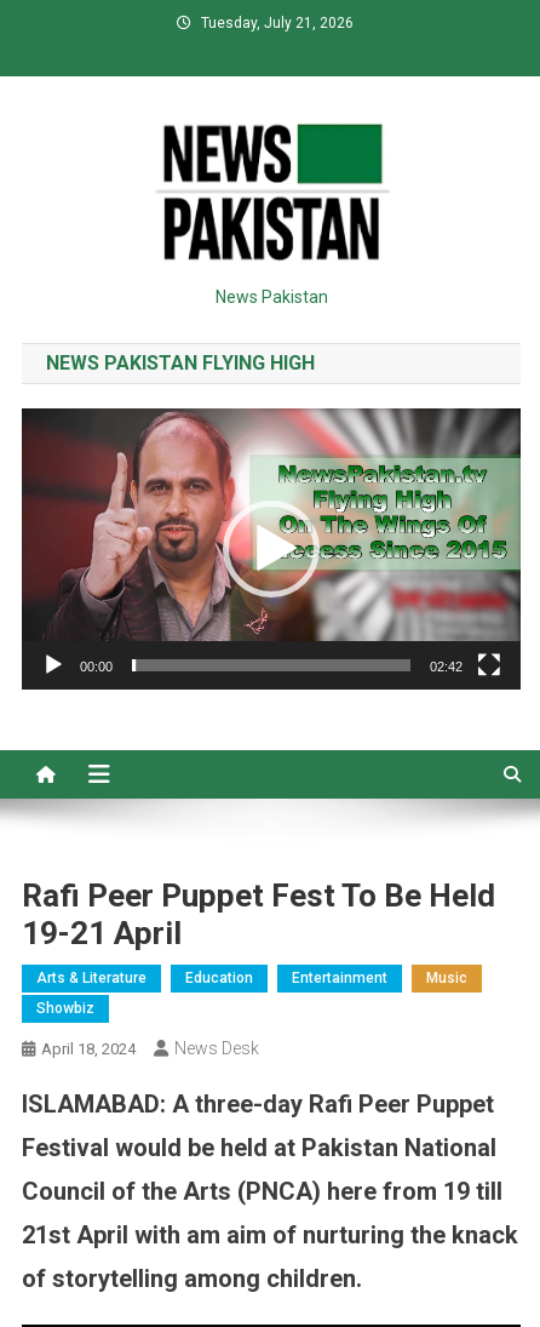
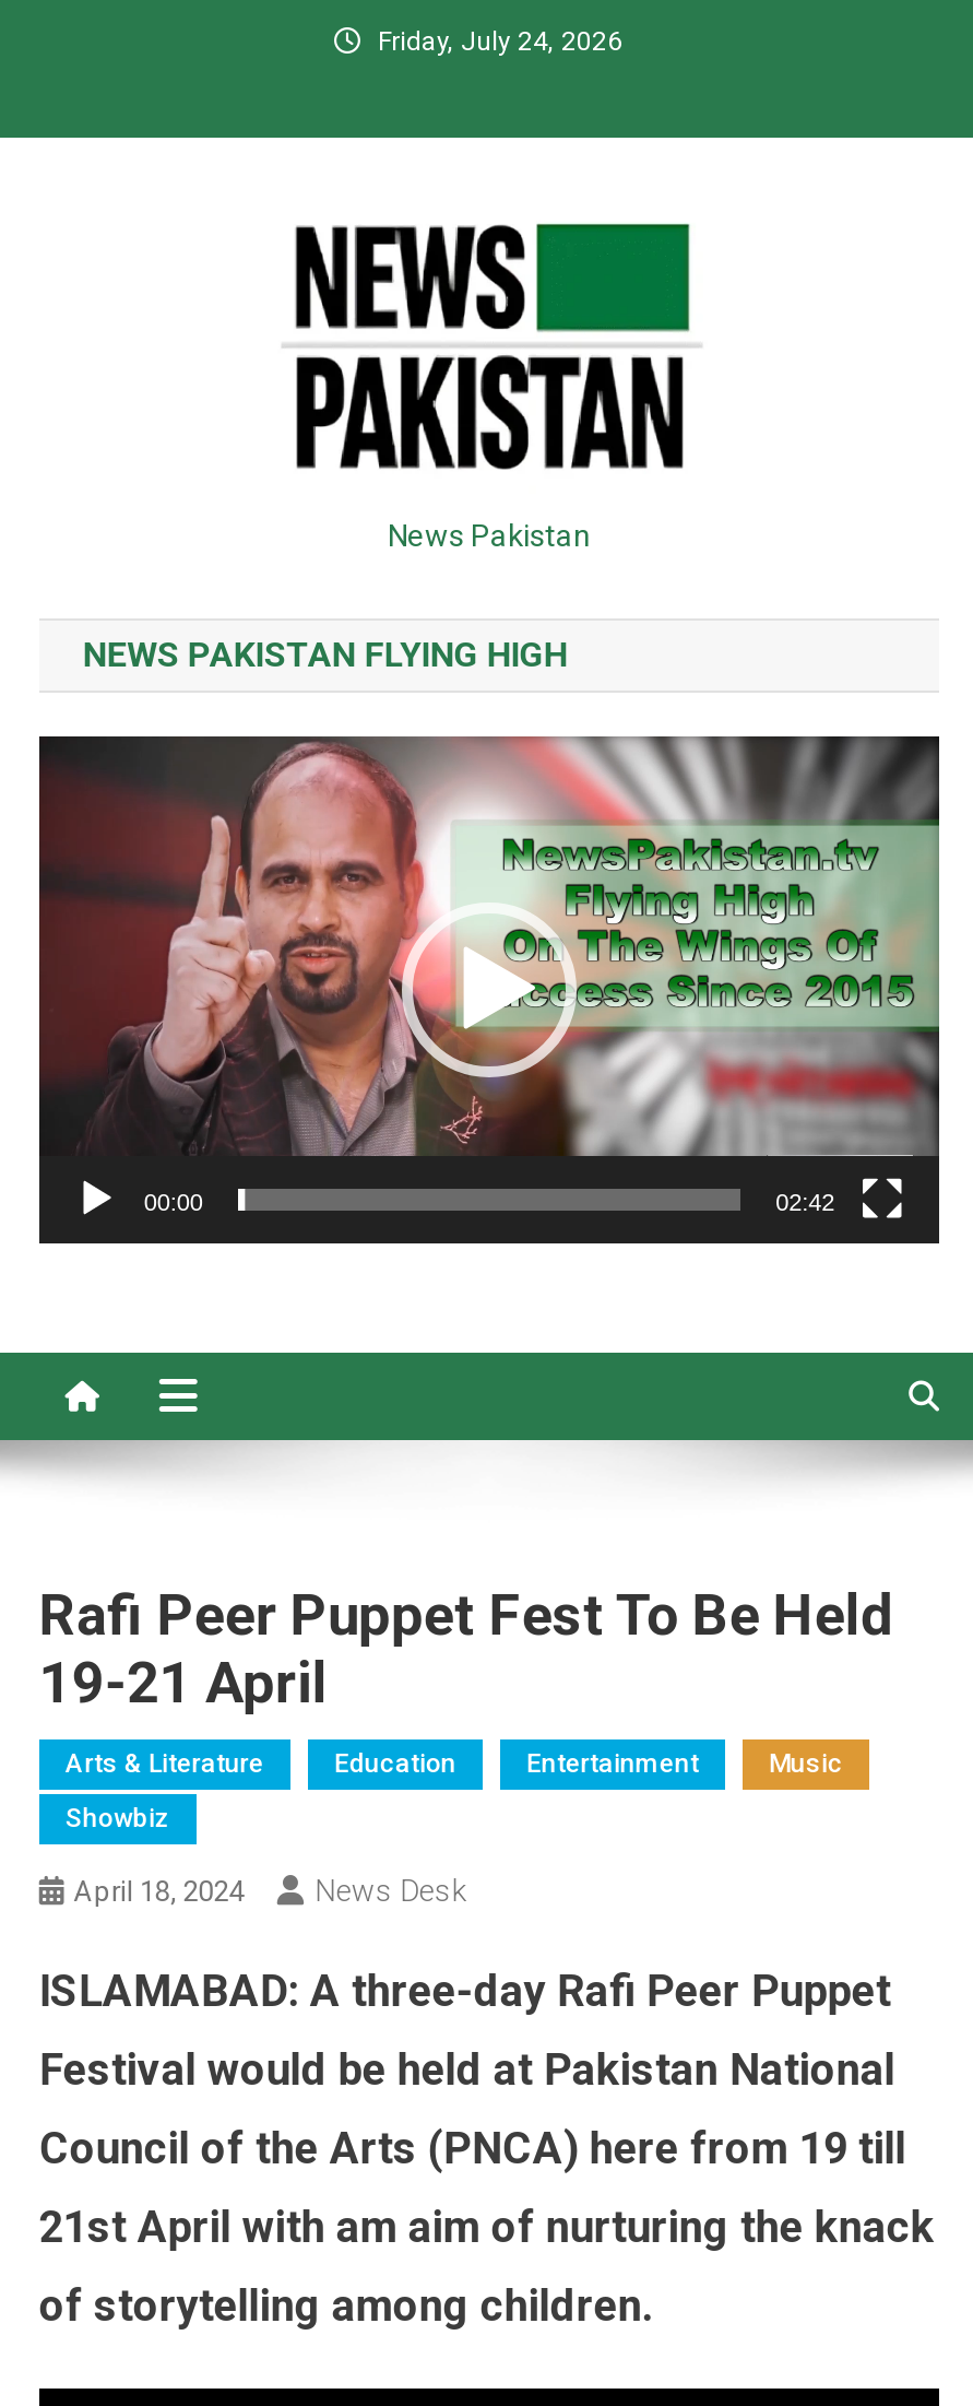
- Tuesday, July 21, 2026
+ Friday, July 24, 2026
